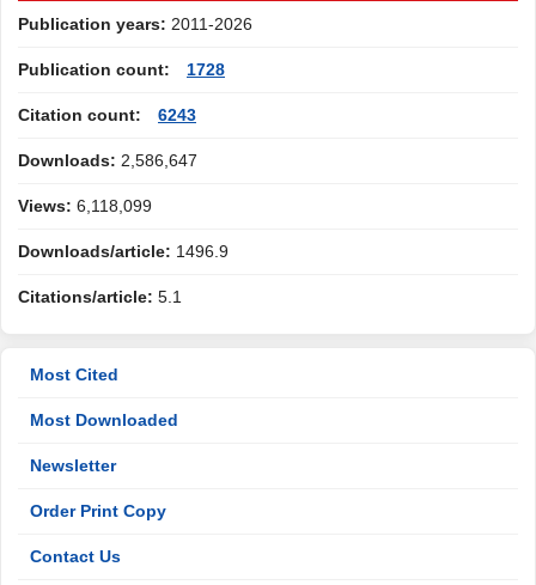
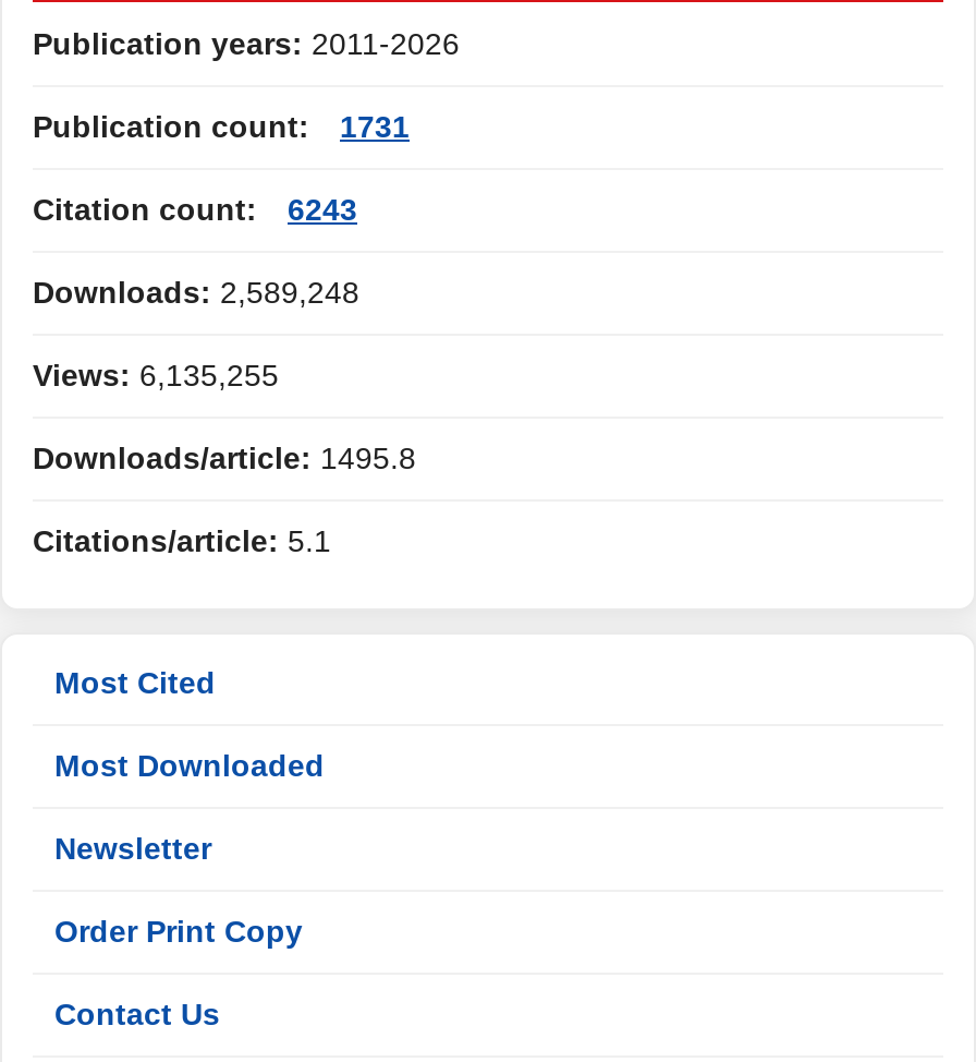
- Publication count: 1728
+ Publication count: 1731

- Downloads: 2,586,647
+ Downloads: 2,589,248

- Views: 6,118,099
+ Views: 6,135,255

- Downloads/article: 1496.9
+ Downloads/article: 1495.8
